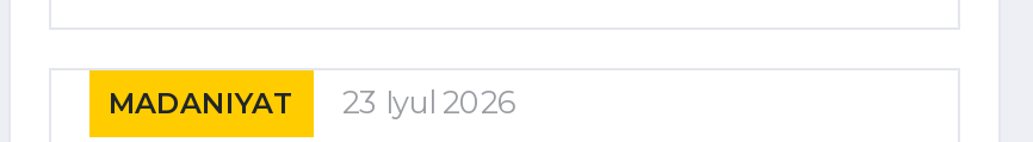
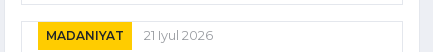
- MADANIYAT 23 Iyul 2026
+ MADANIYAT 21 Iyul 2026
